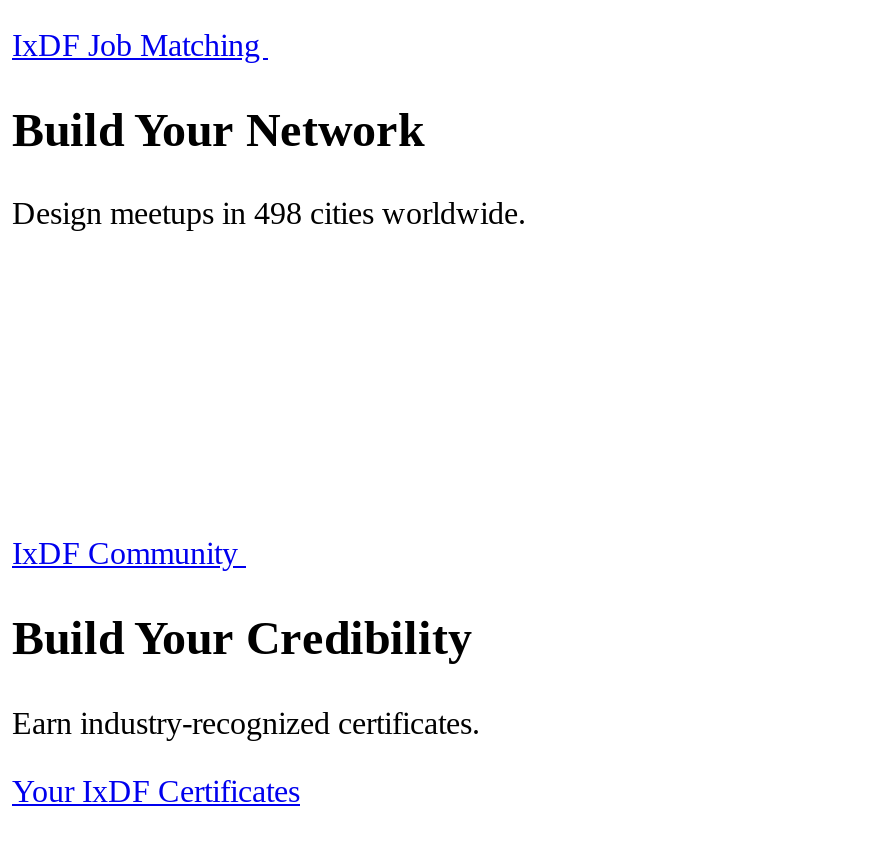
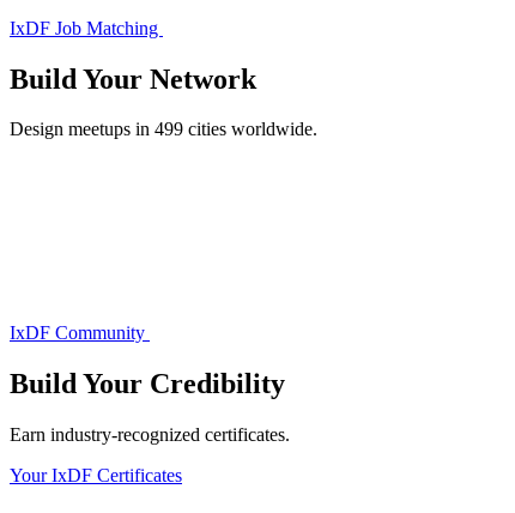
- Design meetups in 498 cities worldwide.
+ Design meetups in 499 cities worldwide.
